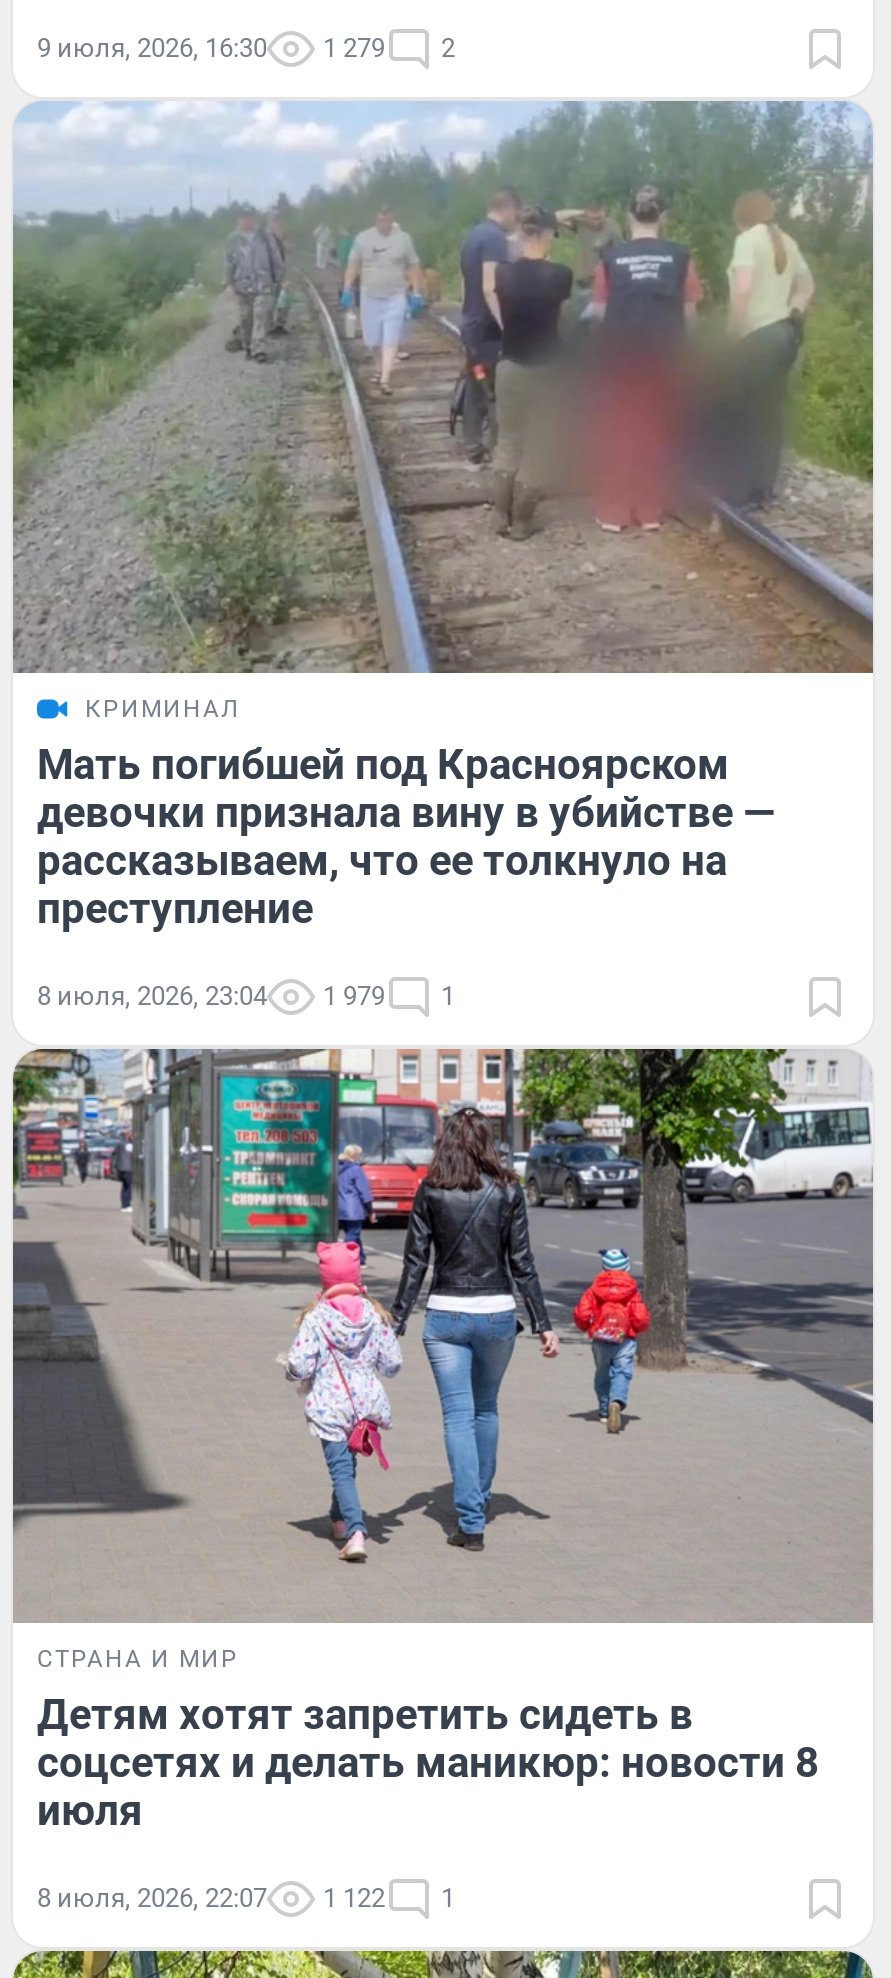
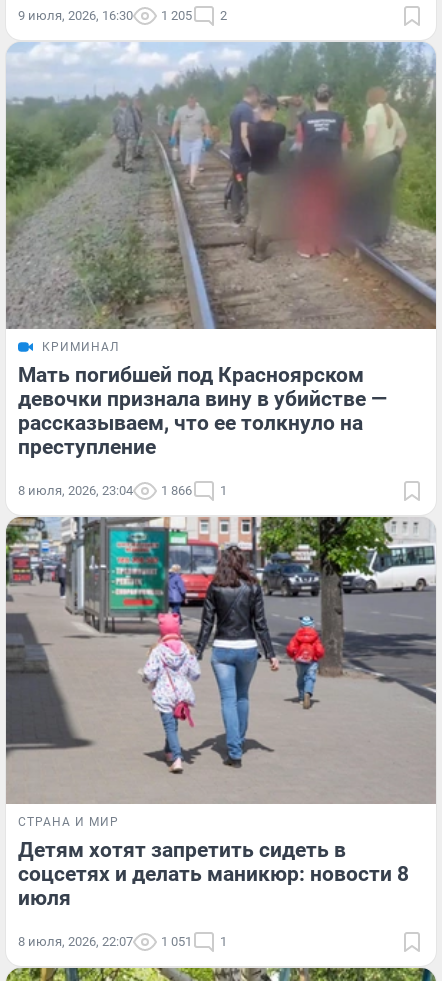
- 9 июля, 2026, 16:30 1 279 2
+ 9 июля, 2026, 16:30 1 205 2

- 8 июля, 2026, 23:04 1 979 1
+ 8 июля, 2026, 23:04 1 866 1

- 8 июля, 2026, 22:07 1 122 1
+ 8 июля, 2026, 22:07 1 051 1
